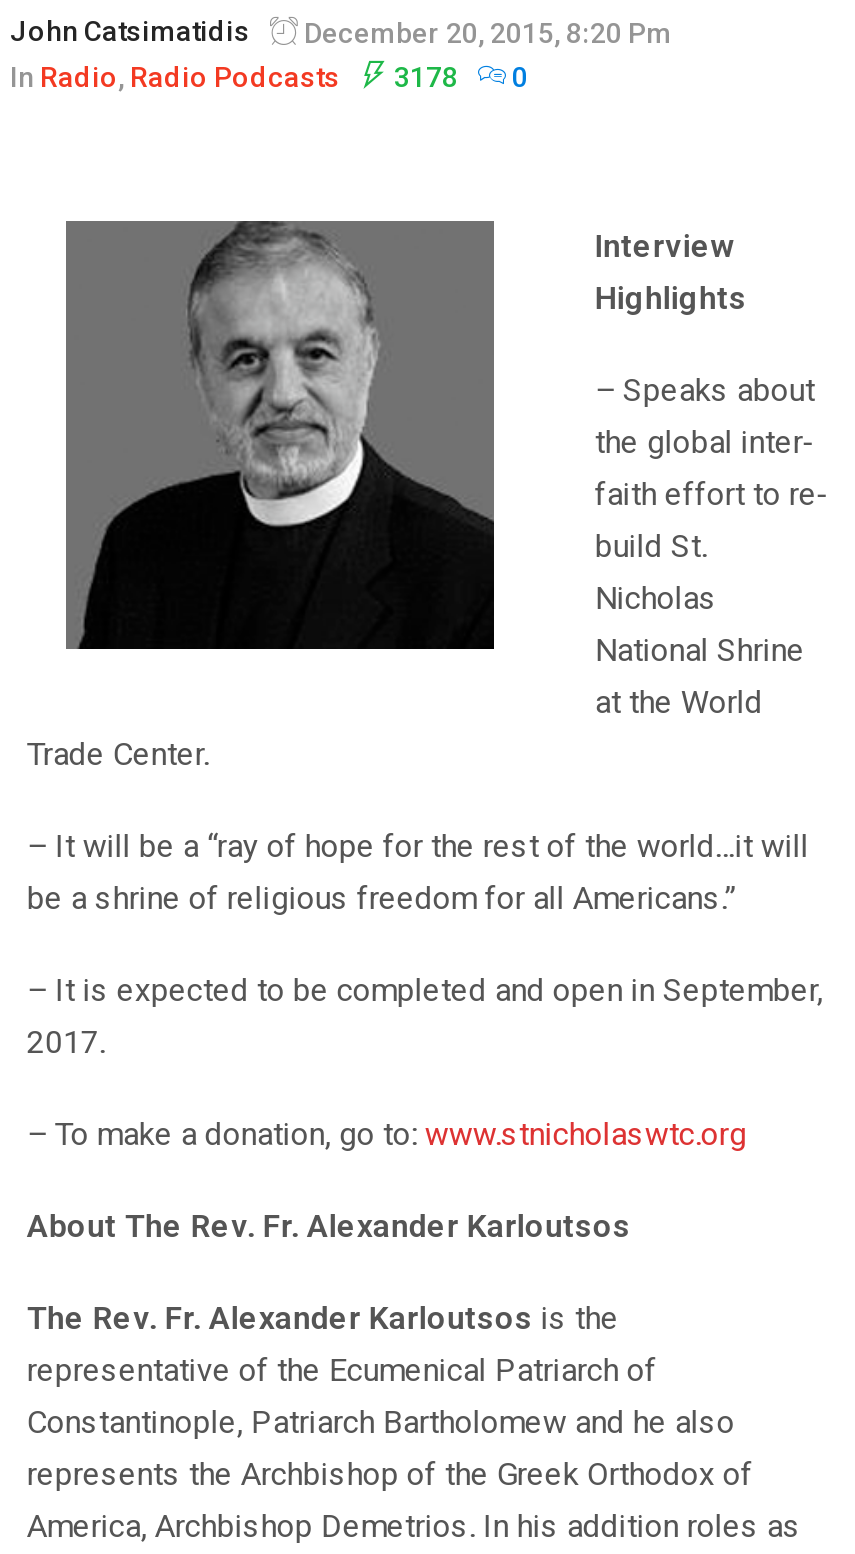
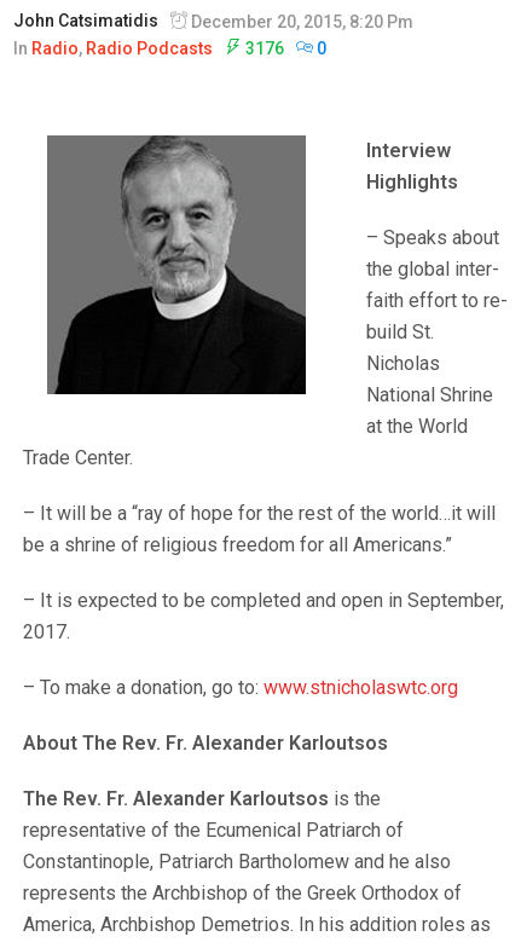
- In Radio, Radio Podcasts 3178 0
+ In Radio, Radio Podcasts 3176 0
